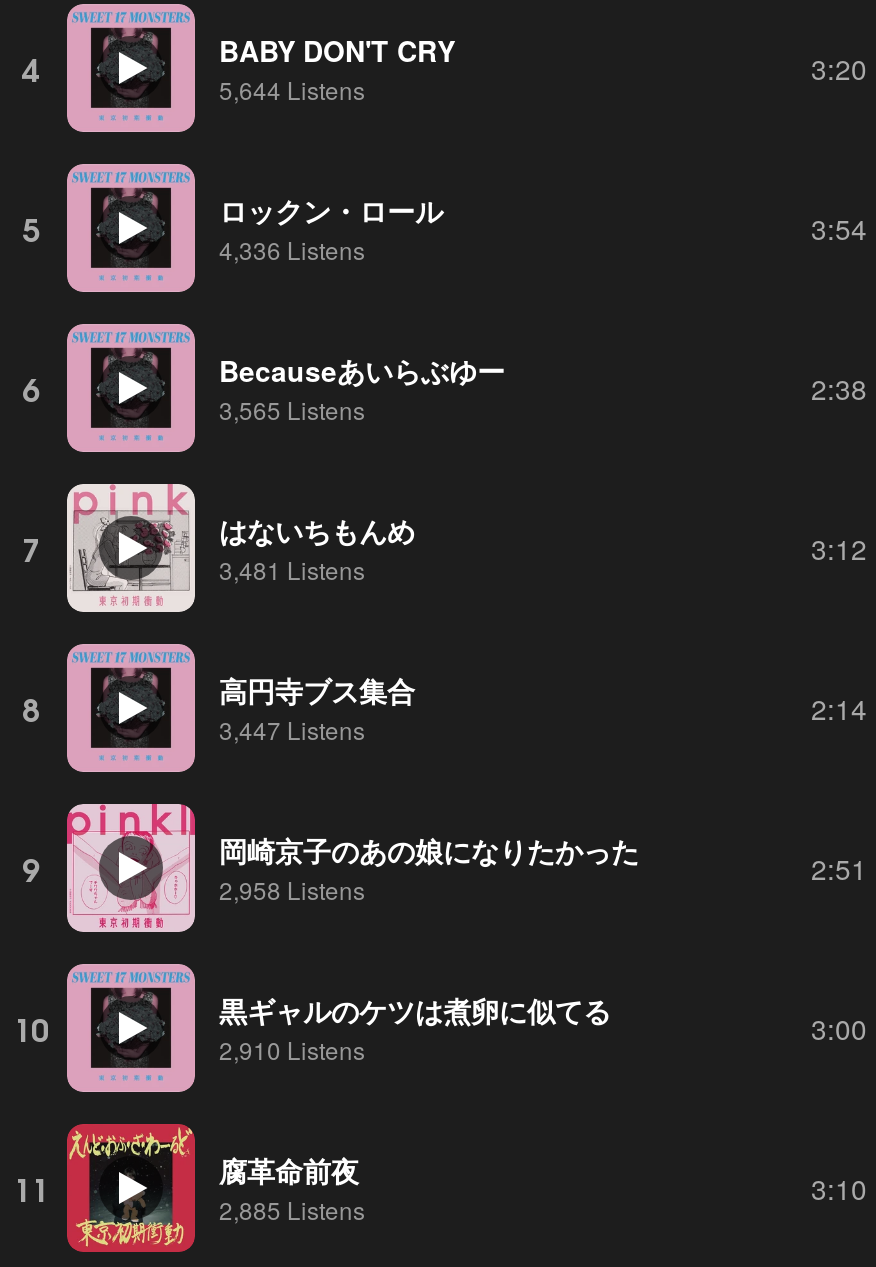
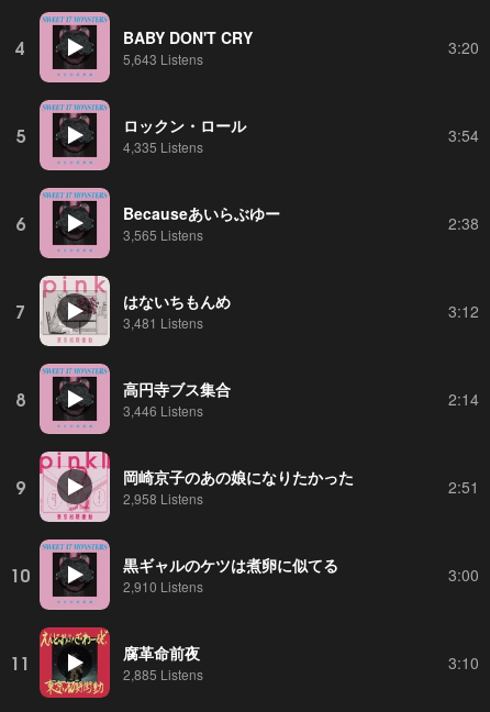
- 5,644 Listens
+ 5,643 Listens

- 4,336 Listens
+ 4,335 Listens

- 3,447 Listens
+ 3,446 Listens
